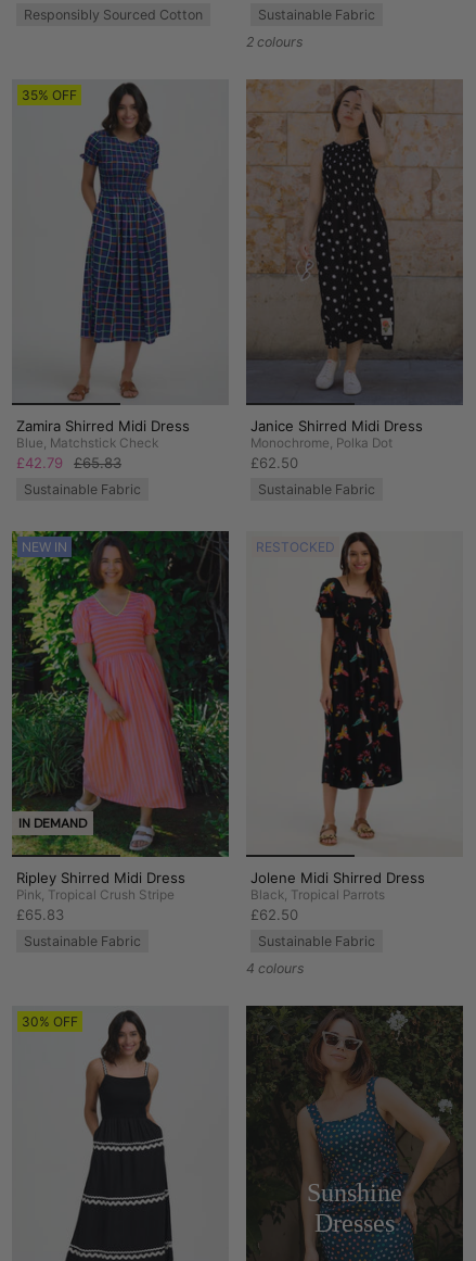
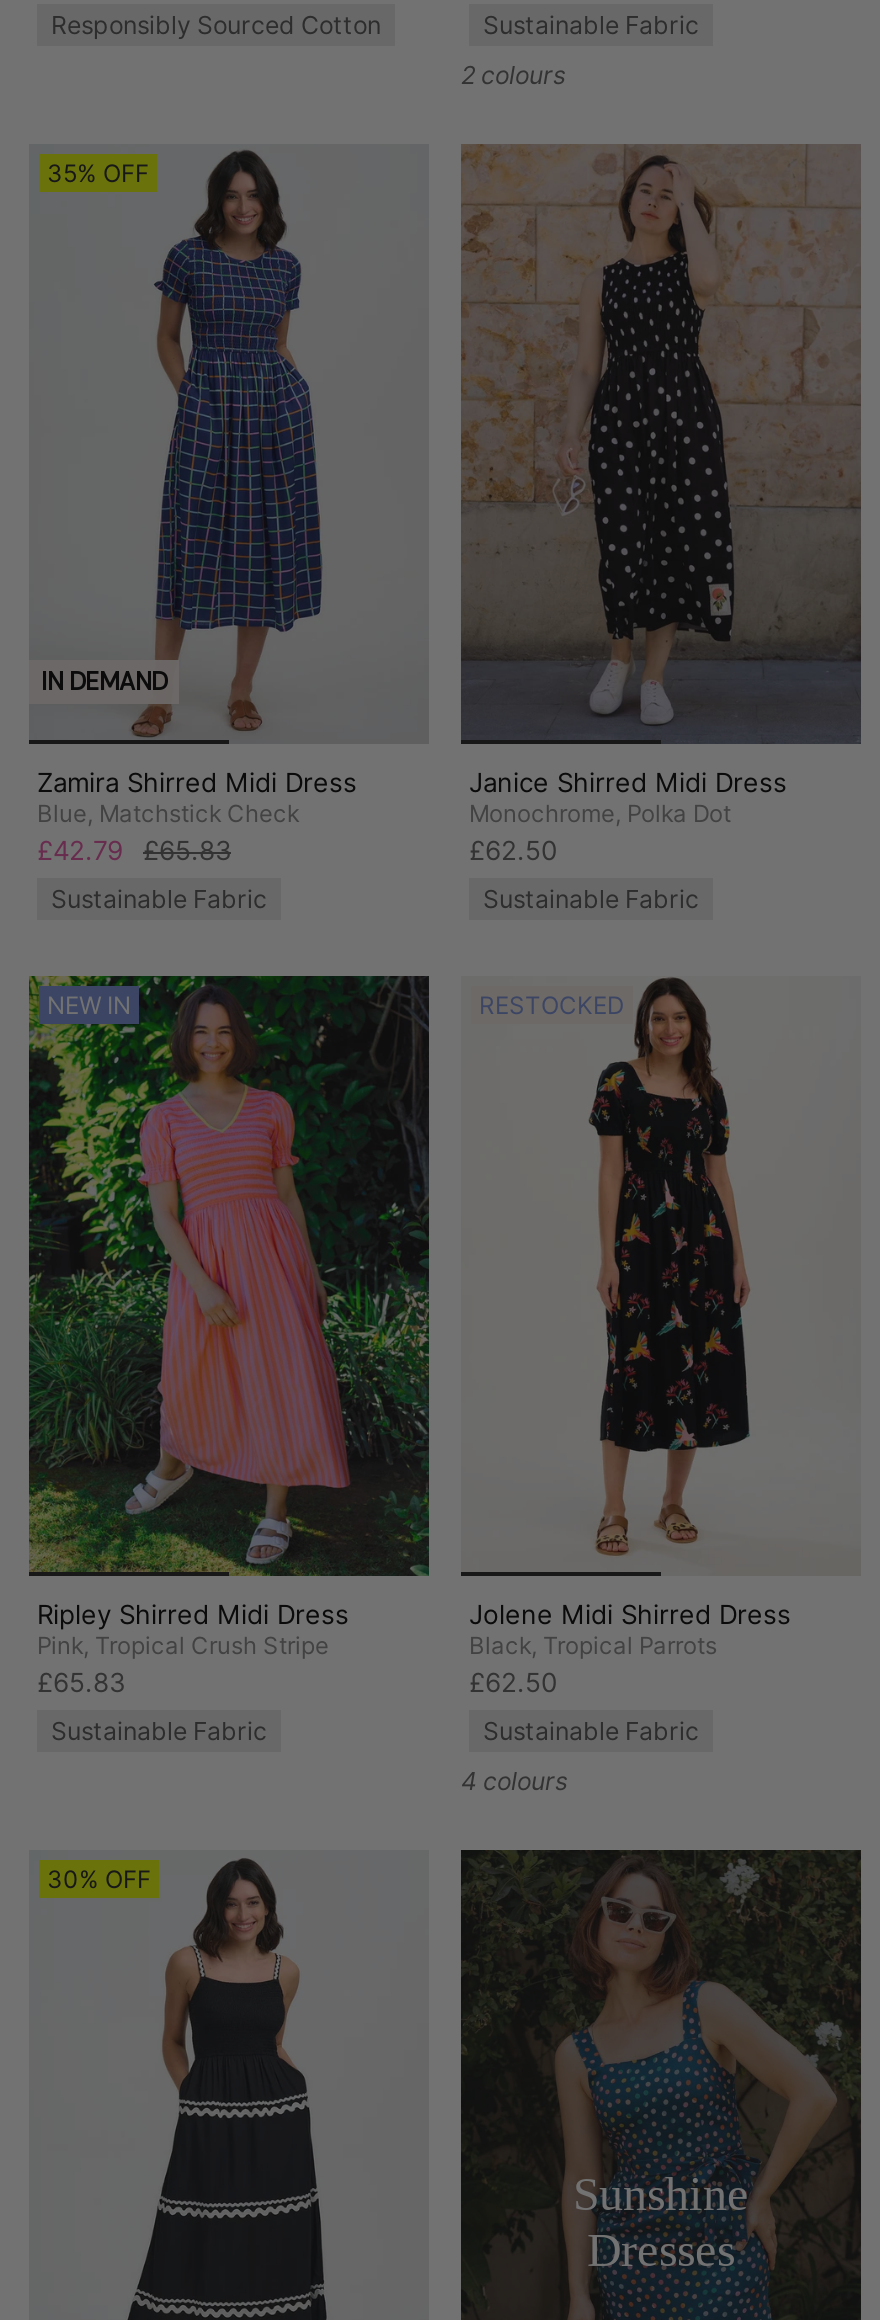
moved up: IN DEMAND
